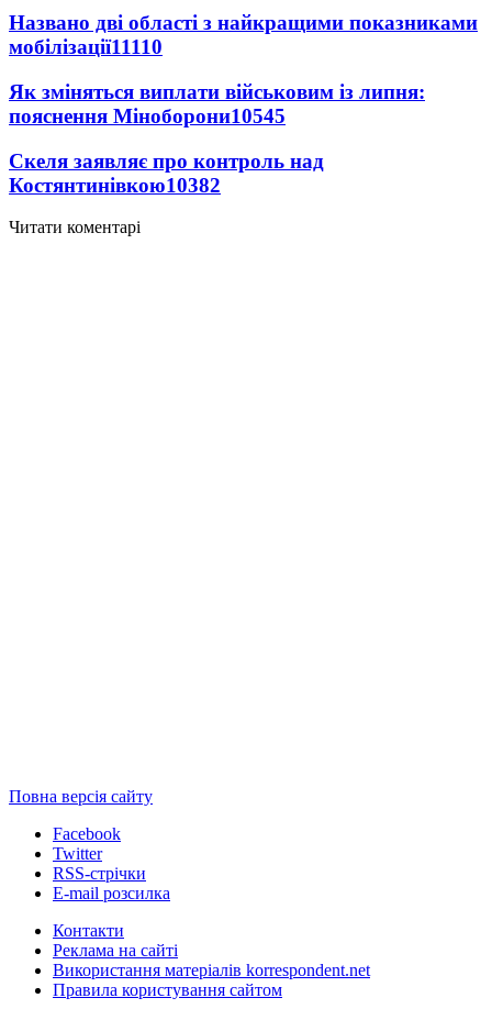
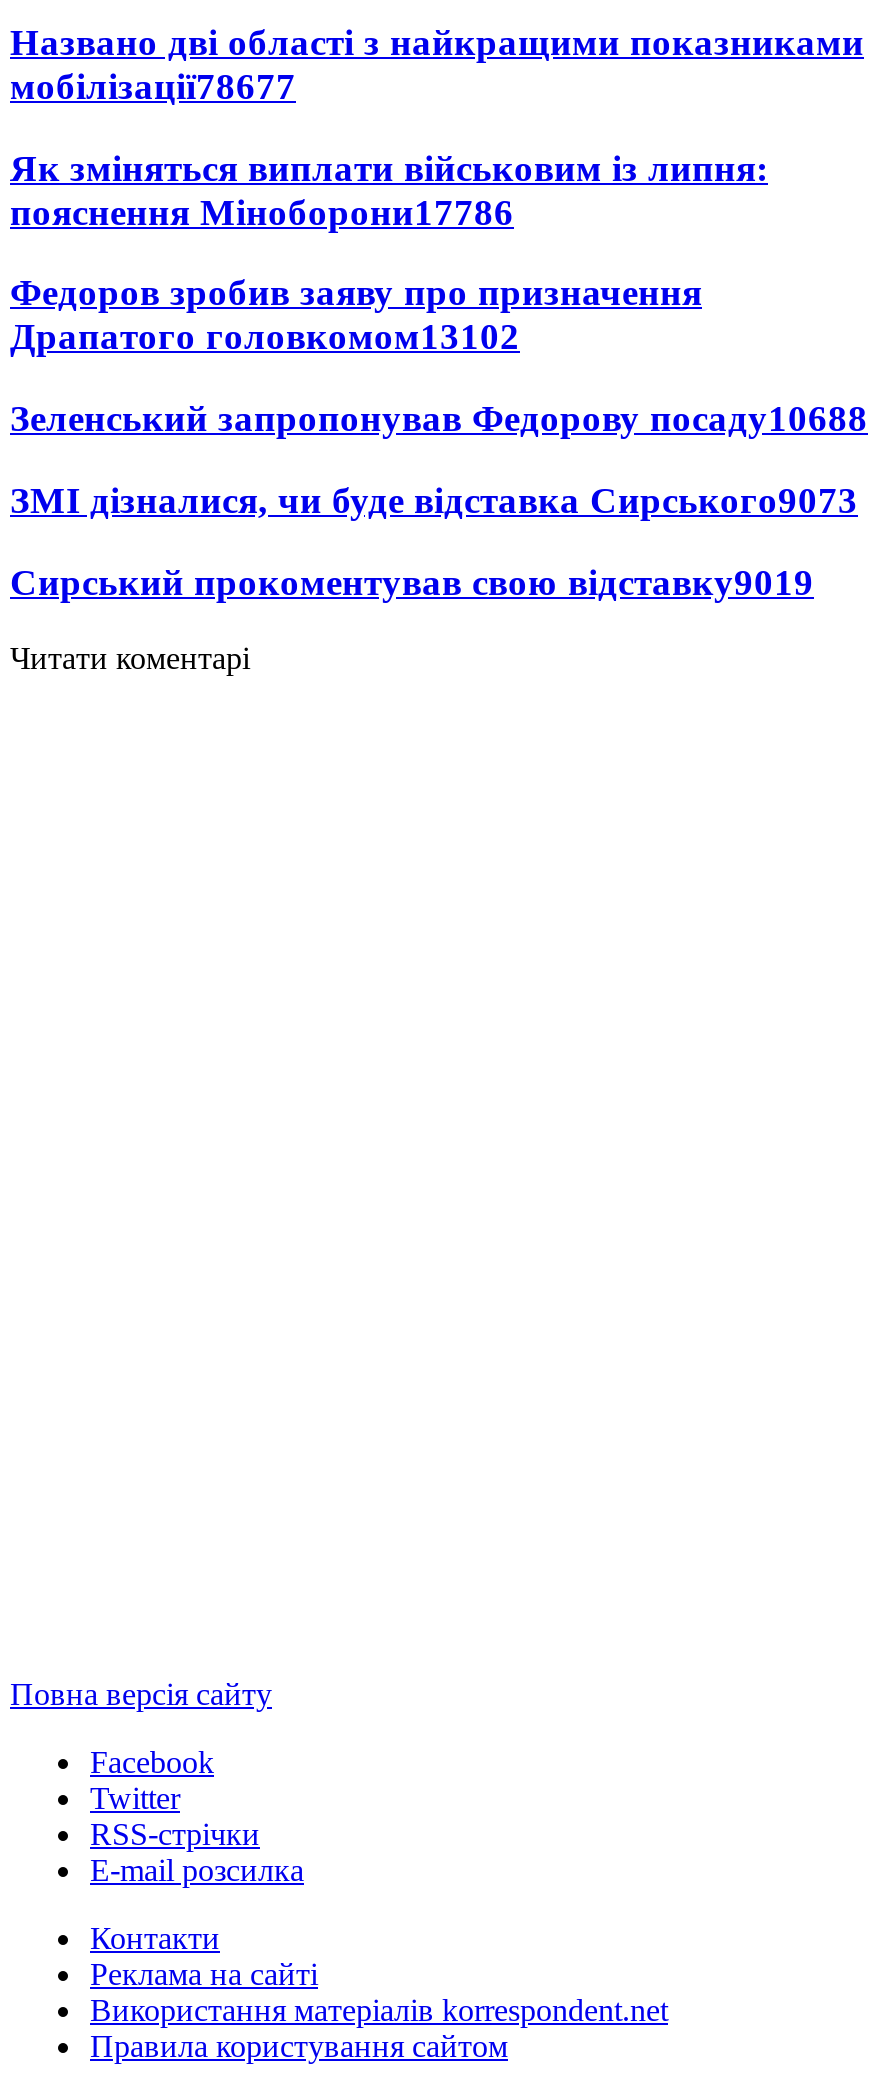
- мобілізації11110
+ мобілізації78677

- пояснення Міноборони10545
- Скеля заявляє про контроль над
- Костянтинівкою10382
+ пояснення Міноборони17786
+ Федоров зробив заяву про призначення
+ Драпатого головкомом13102
+ Зеленський запропонував Федорову посаду10688
+ ЗМІ дізналися, чи буде відставка Сирського9073
+ Сирський прокоментував свою відставку9019
